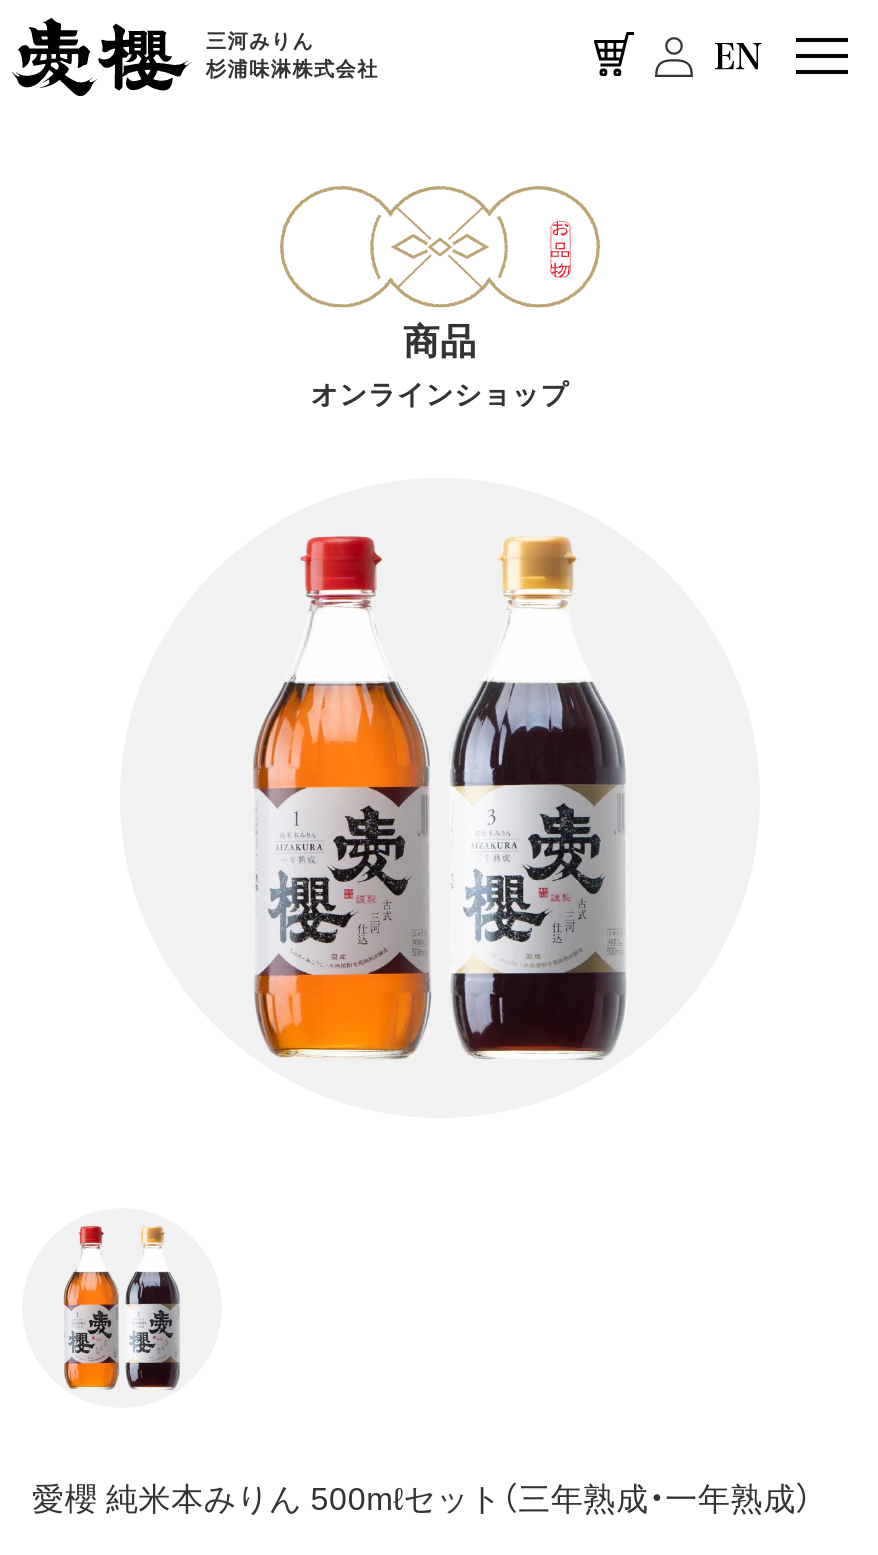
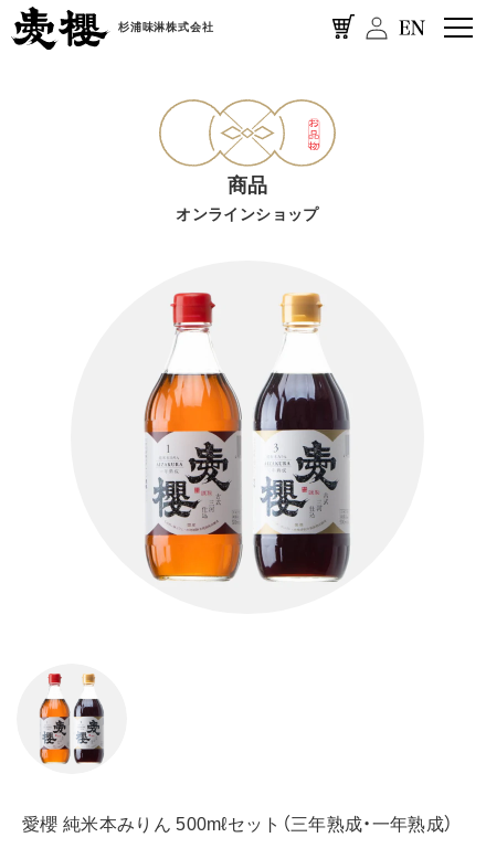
- 三河みりん
